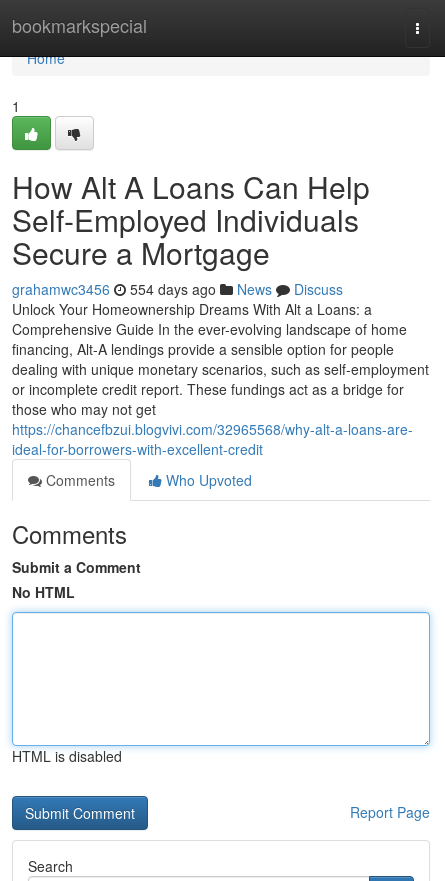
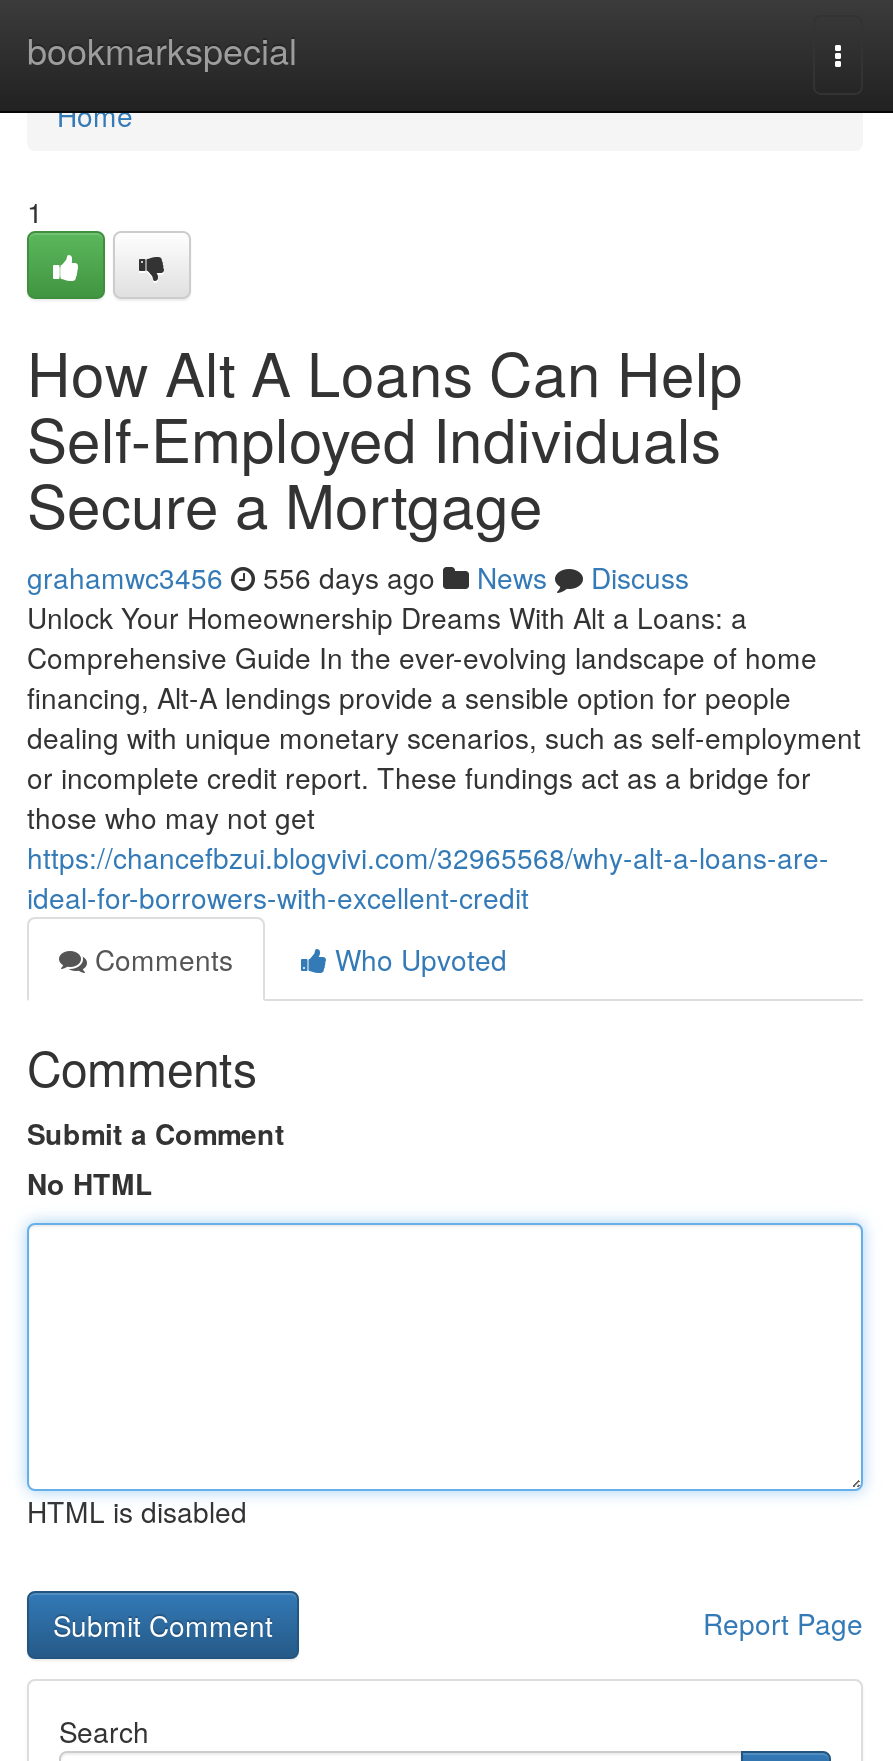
- grahamwc3456 554 days ago News Discuss
+ grahamwc3456 556 days ago News Discuss
